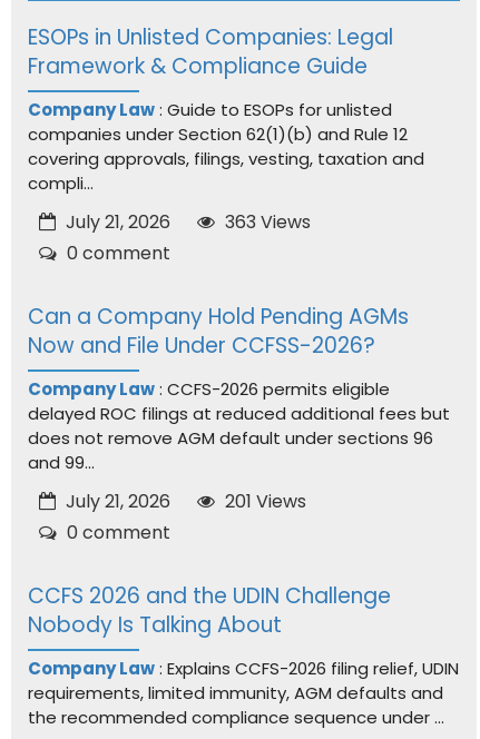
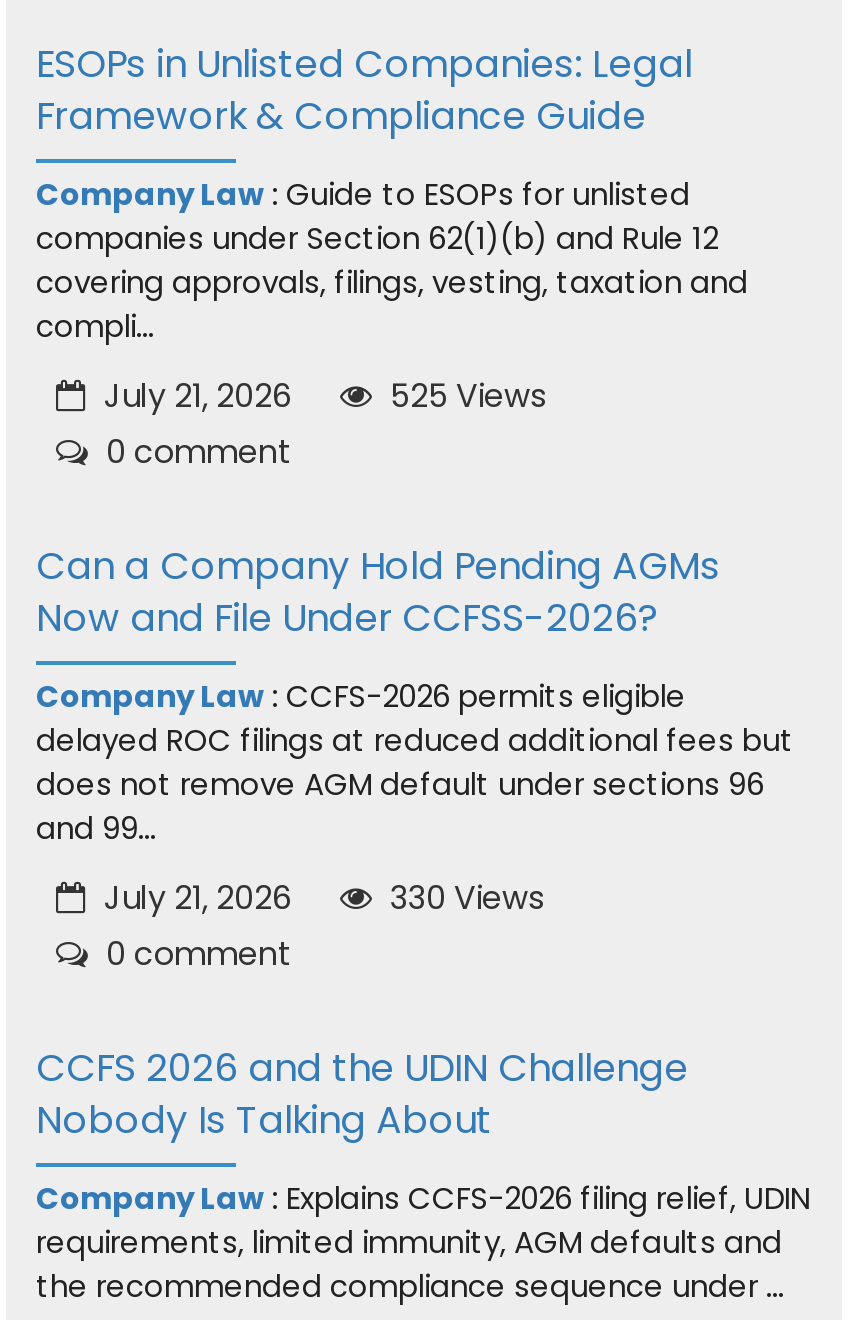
- July 21, 2026 363 Views
+ July 21, 2026 525 Views

- July 21, 2026 201 Views
+ July 21, 2026 330 Views
